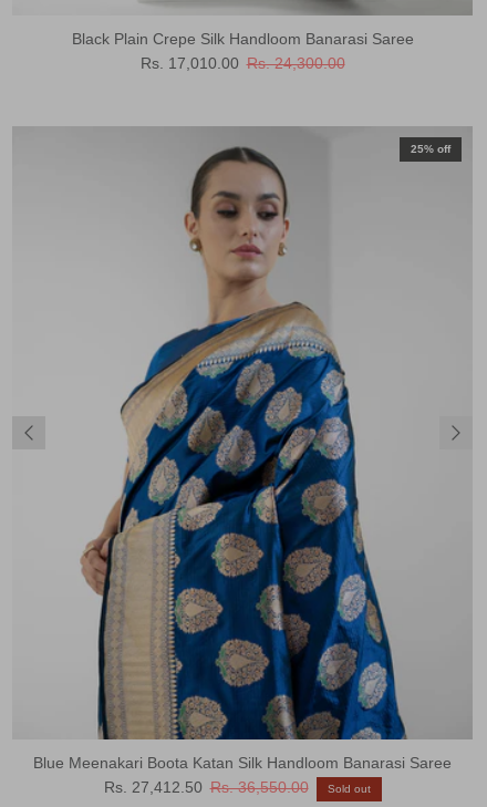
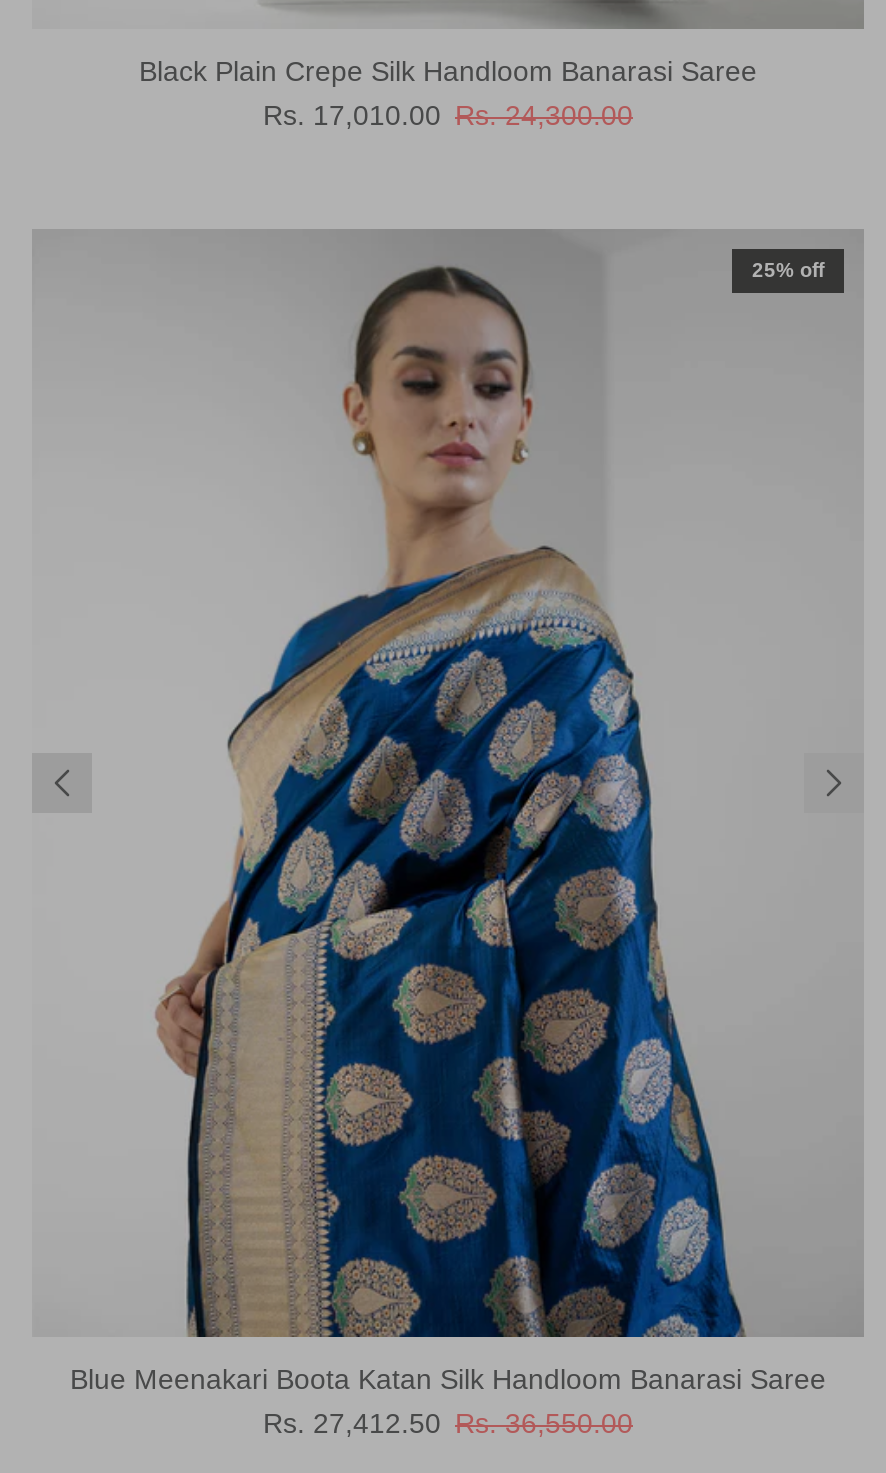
- Sold out
